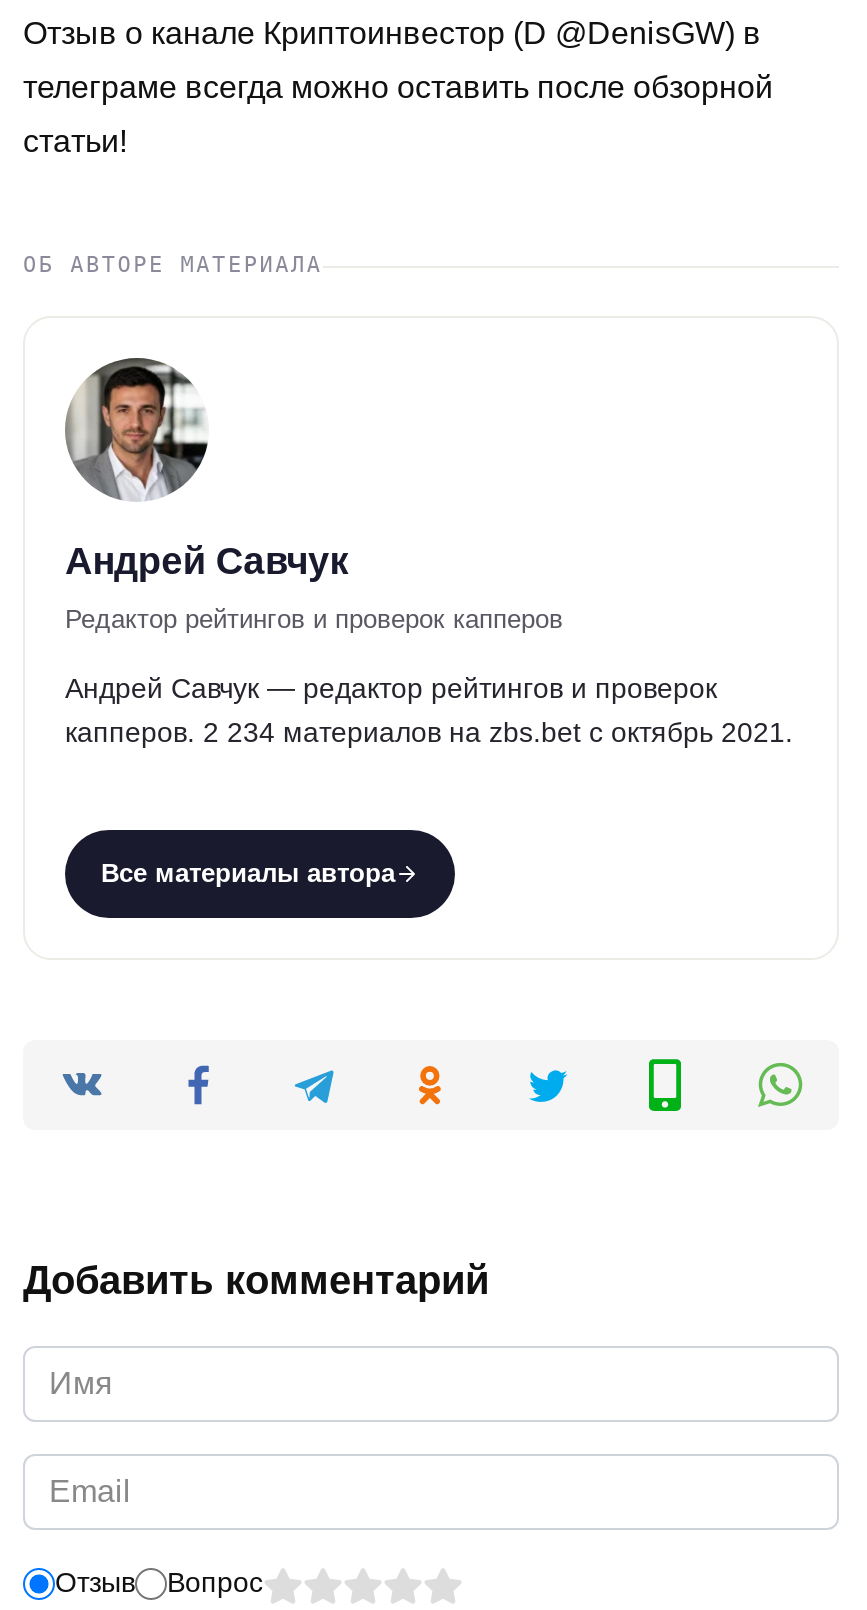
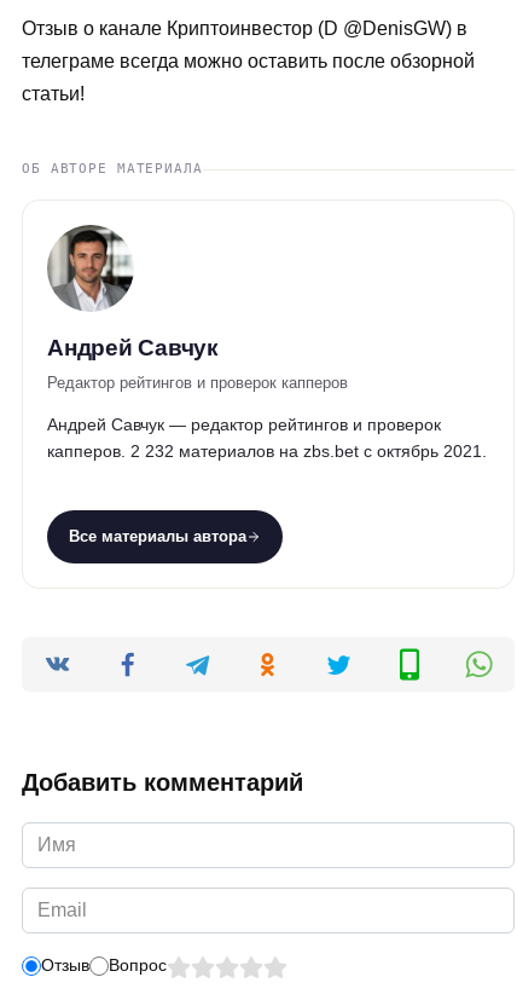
- капперов. 2 234 материалов на zbs.bet с октябрь 2021.
+ капперов. 2 232 материалов на zbs.bet с октябрь 2021.
